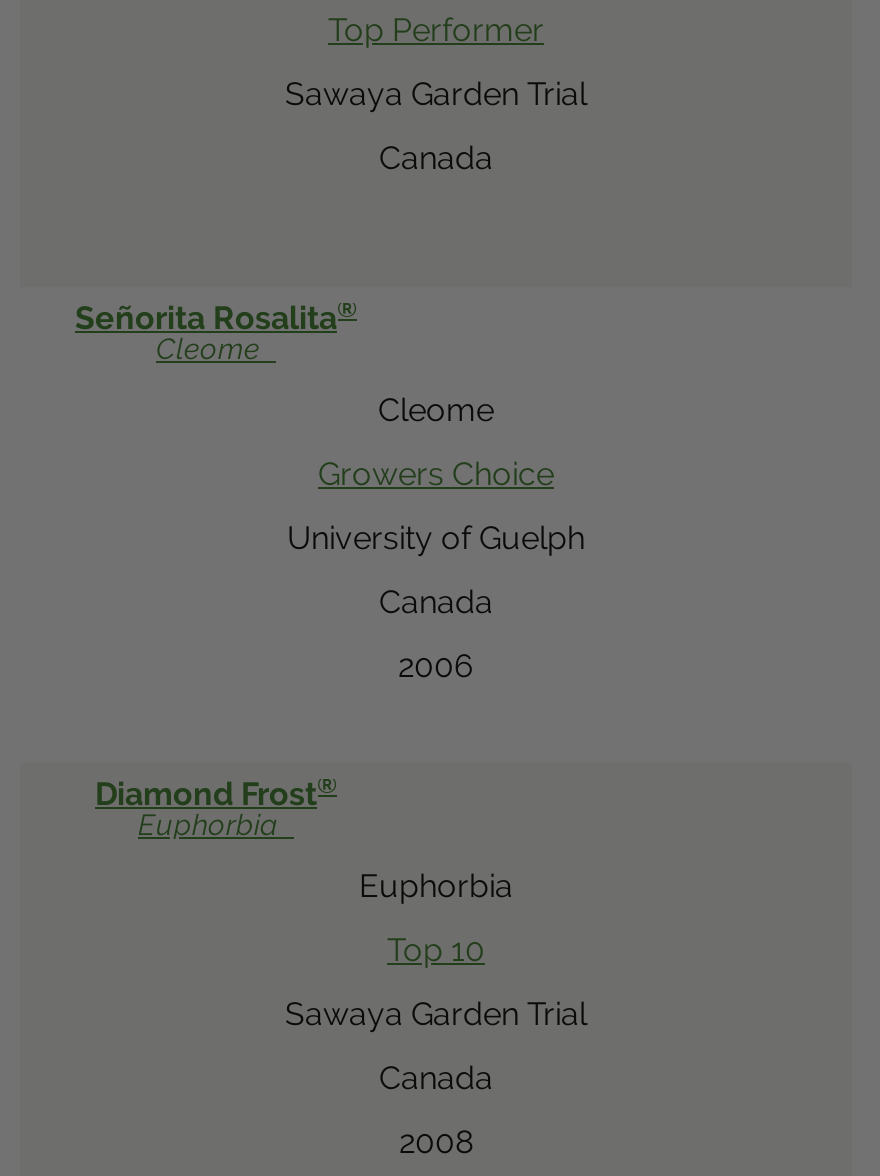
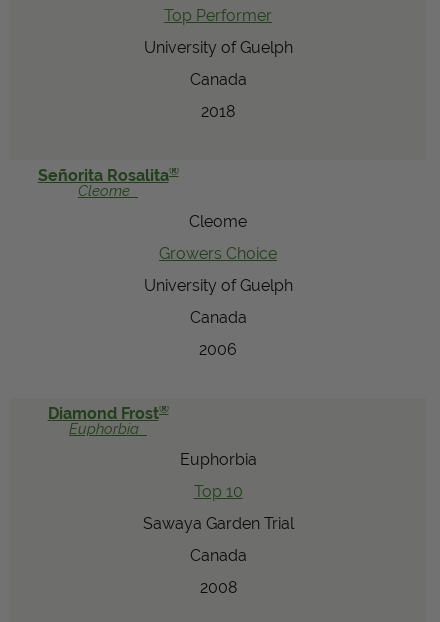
- Sawaya Garden Trial
+ University of Guelph

+ 2018
